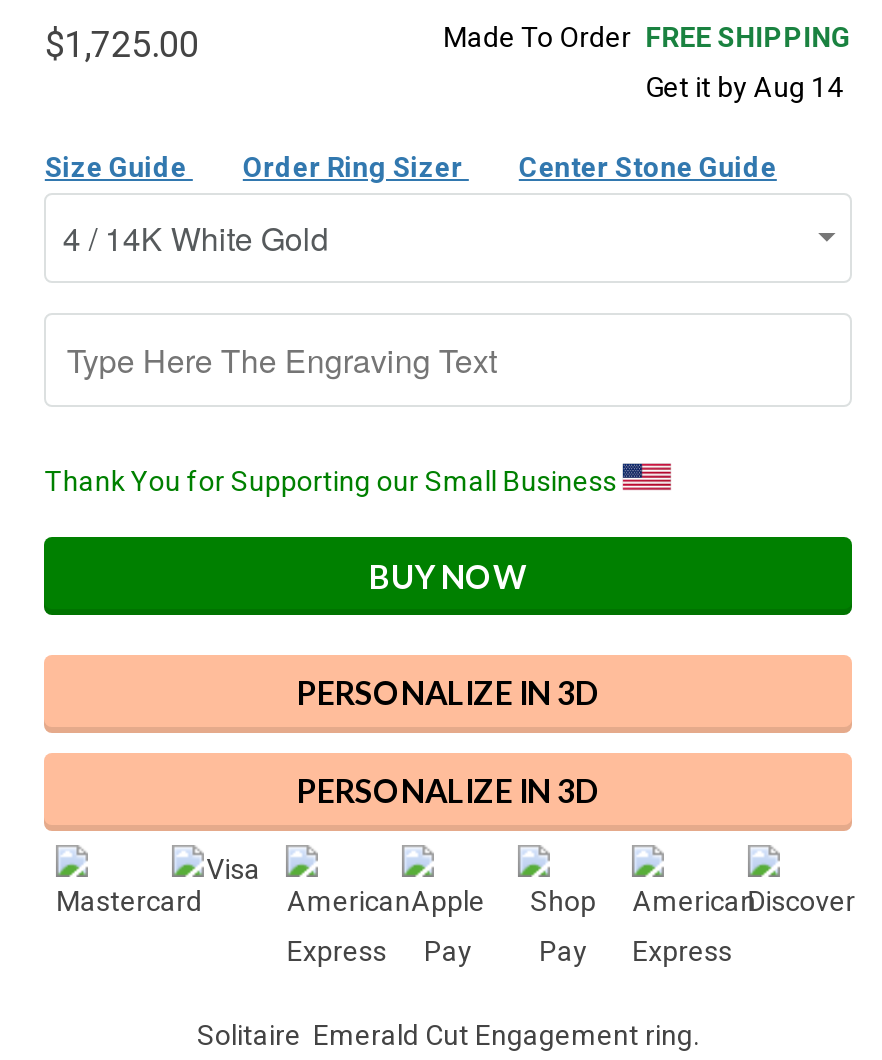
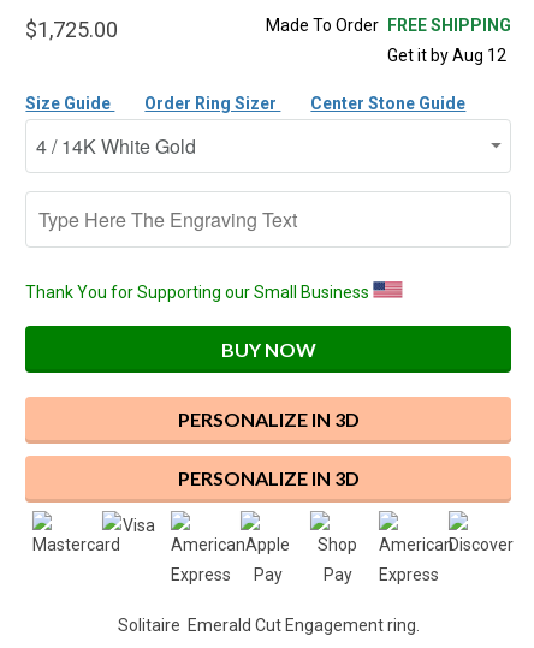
- Get it by Aug 14
+ Get it by Aug 12
